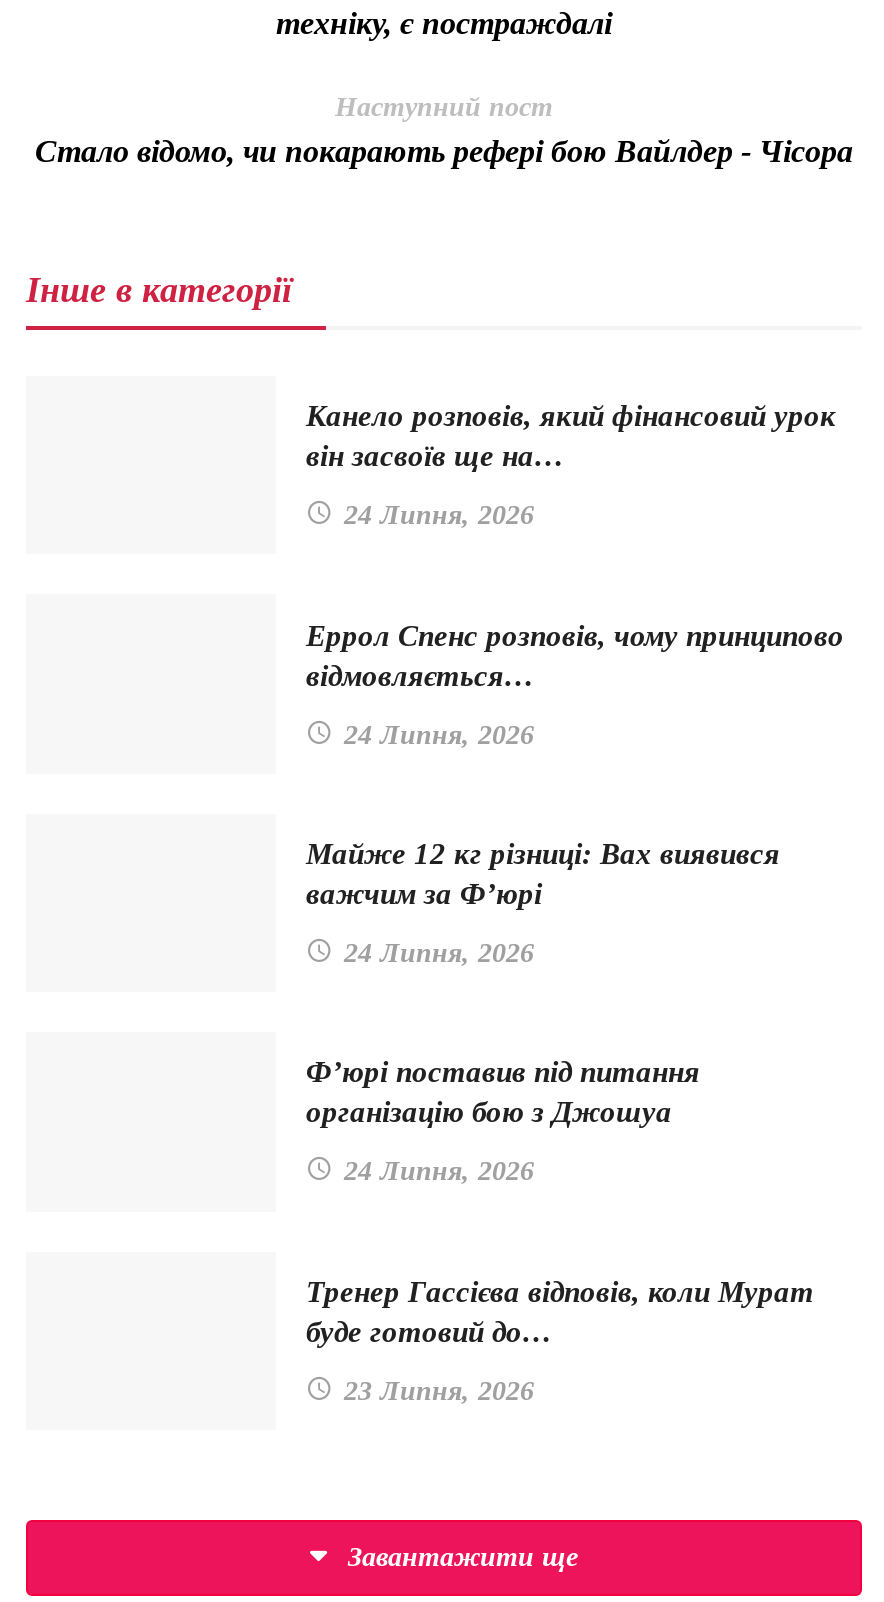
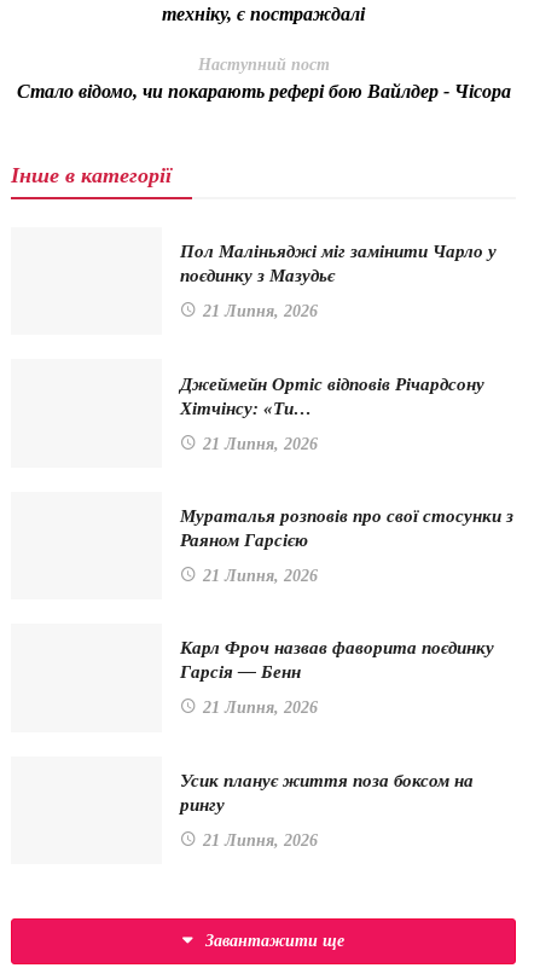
- Канело розповів, який фінансовий урок
- він засвоїв ще на…
+ Пол Маліньяджі міг замінити Чарло у
+ поєдинку з Мазудьє

- 24 Липня, 2026
+ 21 Липня, 2026

- Еррол Спенс розповів, чому принципово
- відмовляється…
+ Джеймейн Ортіс відповів Річардсону
+ Хітчінсу: «Ти…

- 24 Липня, 2026
+ 21 Липня, 2026

- Майже 12 кг різниці: Вах виявився
- важчим за Ф’юрі
+ Мураталья розповів про свої стосунки з
+ Раяном Гарсією

- 24 Липня, 2026
+ 21 Липня, 2026

- Ф’юрі поставив під питання
- організацію бою з Джошуа
+ Карл Фроч назвав фаворита поєдинку
+ Гарсія — Бенн

- 24 Липня, 2026
+ 21 Липня, 2026

- Тренер Гассієва відповів, коли Мурат
- буде готовий до…
+ Усик планує життя поза боксом на
+ рингу

- 23 Липня, 2026
+ 21 Липня, 2026
